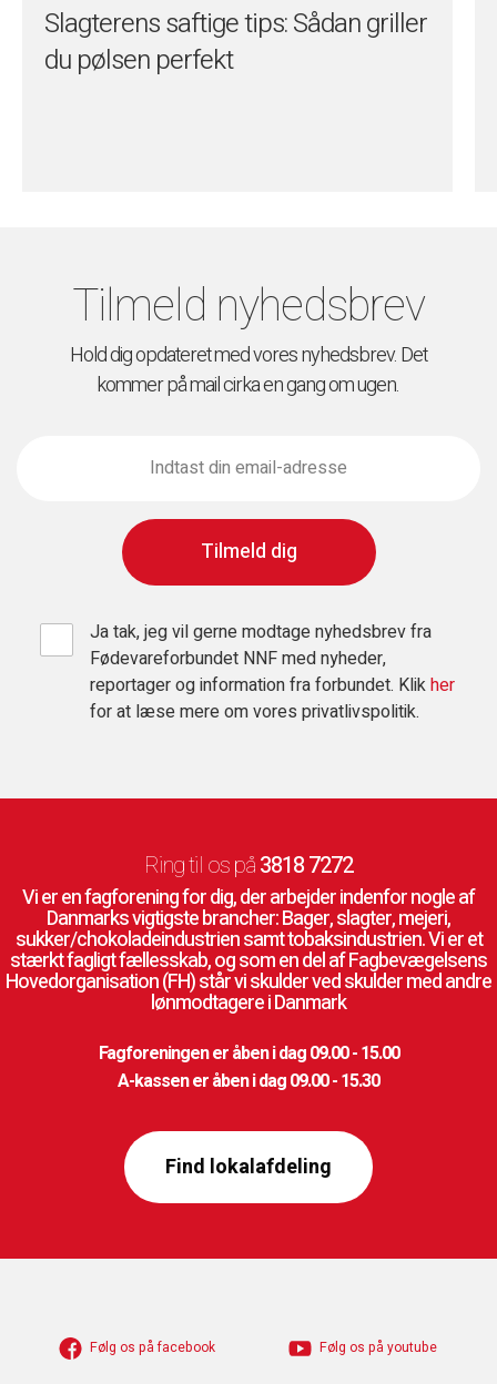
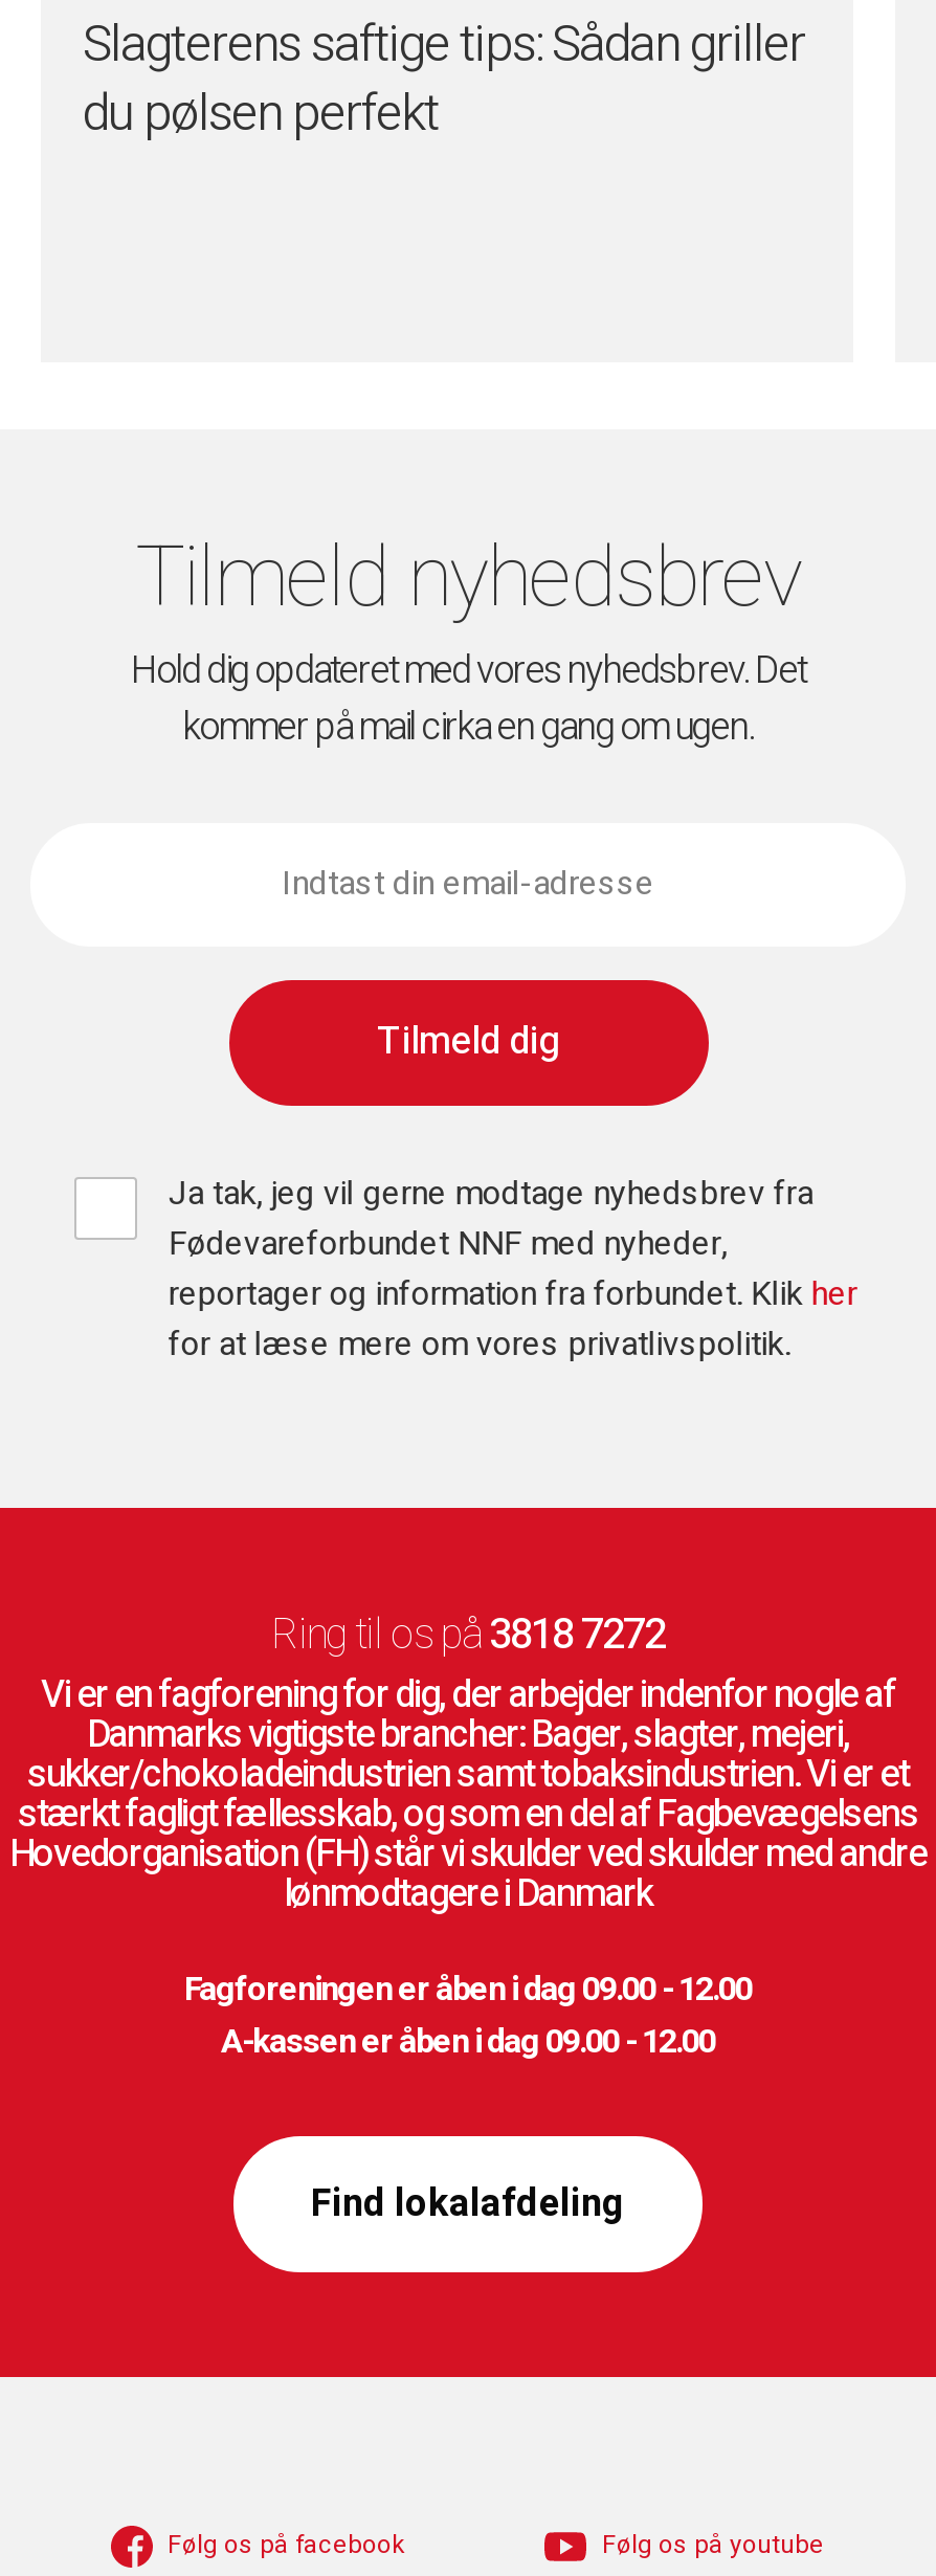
- Fagforeningen er åben i dag 09.00 - 15.00
+ Fagforeningen er åben i dag 09.00 - 12.00

- A-kassen er åben i dag 09.00 - 15.30
+ A-kassen er åben i dag 09.00 - 12.00
